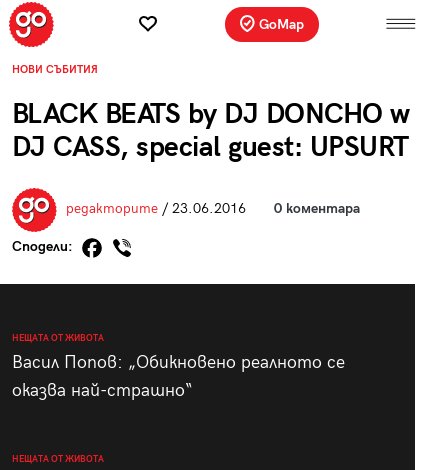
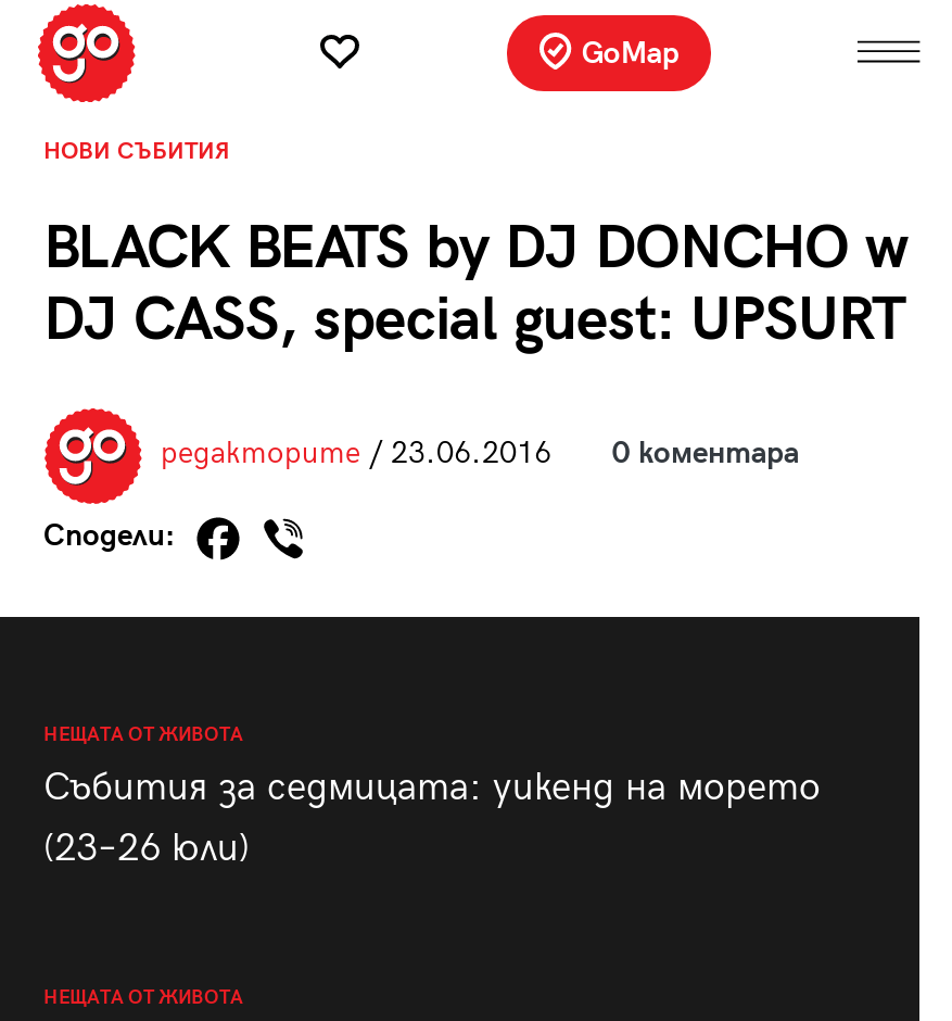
- Васил Попов: „Обикновено реалното се
- оказва най-страшно“
+ Събития за седмицата: уикенд на морето
+ (23–26 юли)
